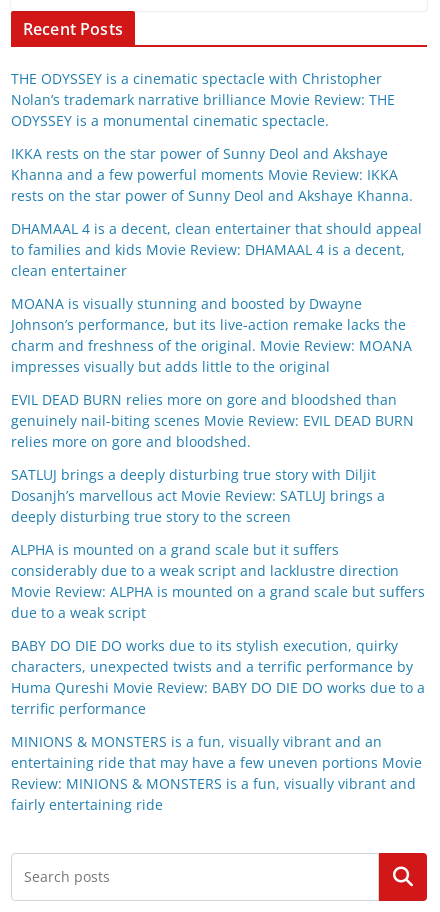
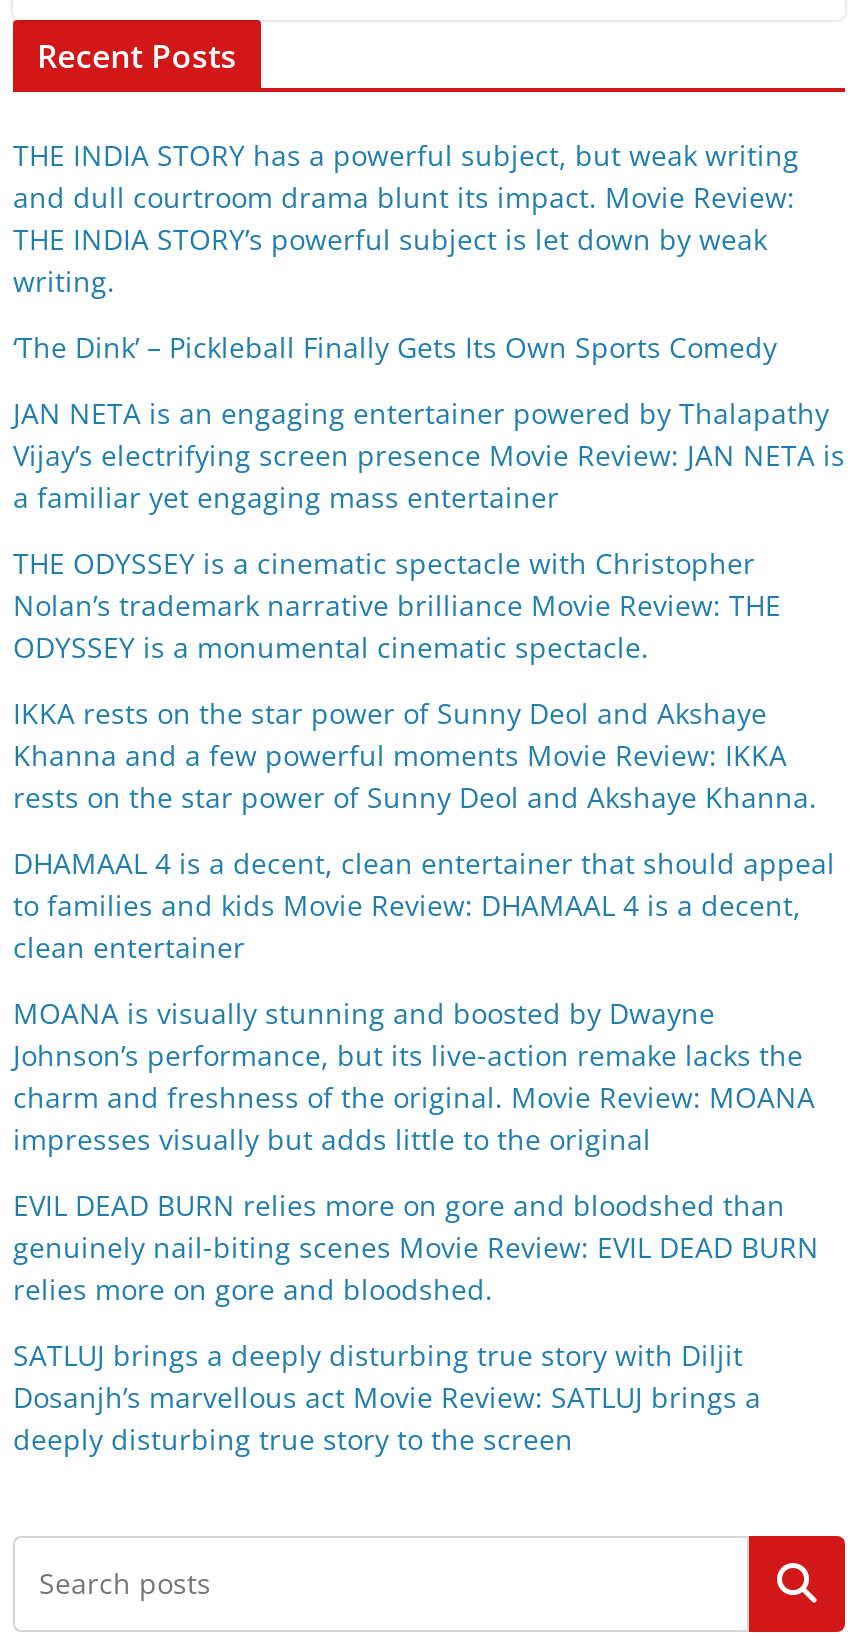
+ THE INDIA STORY has a powerful subject, but weak writing
+ and dull courtroom drama blunt its impact. Movie Review:
+ THE INDIA STORY’s powerful subject is let down by weak
+ writing.
+ ‘The Dink’ – Pickleball Finally Gets Its Own Sports Comedy
+ JAN NETA is an engaging entertainer powered by Thalapathy
+ Vijay’s electrifying screen presence Movie Review: JAN NETA is
+ a familiar yet engaging mass entertainer

moved down: THE ODYSSEY is a cinematic spectacle with Christopher | Nolan’s trademark narrative brilliance Movie Review: THE | ODYSSEY is a monumental cinematic spectacle. | ... | Dosanjh’s marvellous act Movie Review: SATLUJ brings a | deeply disturbing true story to the screen

- ALPHA is mounted on a grand scale but it suffers
- considerably due to a weak script and lacklustre direction
- Movie Review: ALPHA is mounted on a grand scale but suffers
- due to a weak script
- BABY DO DIE DO works due to its stylish execution, quirky
- characters, unexpected twists and a terrific performance by
- Huma Qureshi Movie Review: BABY DO DIE DO works due to a
- terrific performance
- MINIONS & MONSTERS is a fun, visually vibrant and an
- entertaining ride that may have a few uneven portions Movie
- Review: MINIONS & MONSTERS is a fun, visually vibrant and
- fairly entertaining ride
